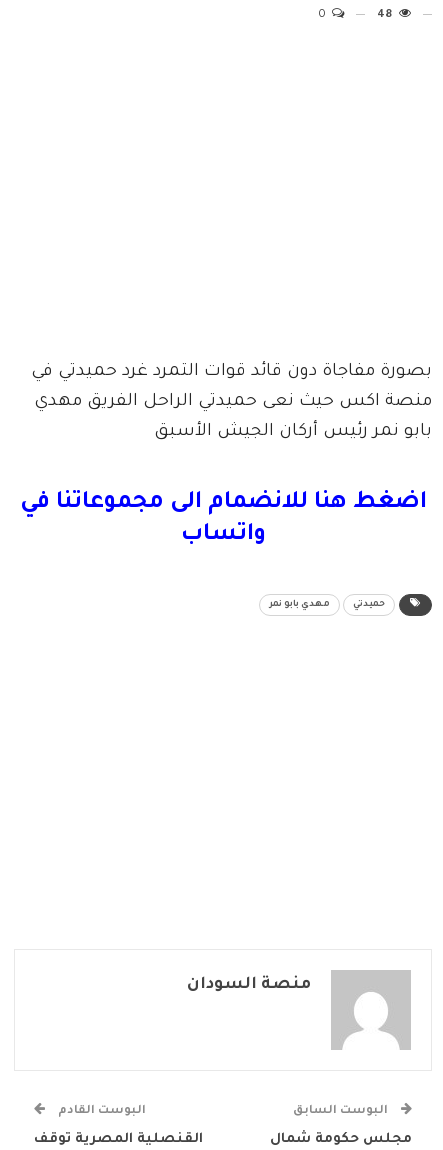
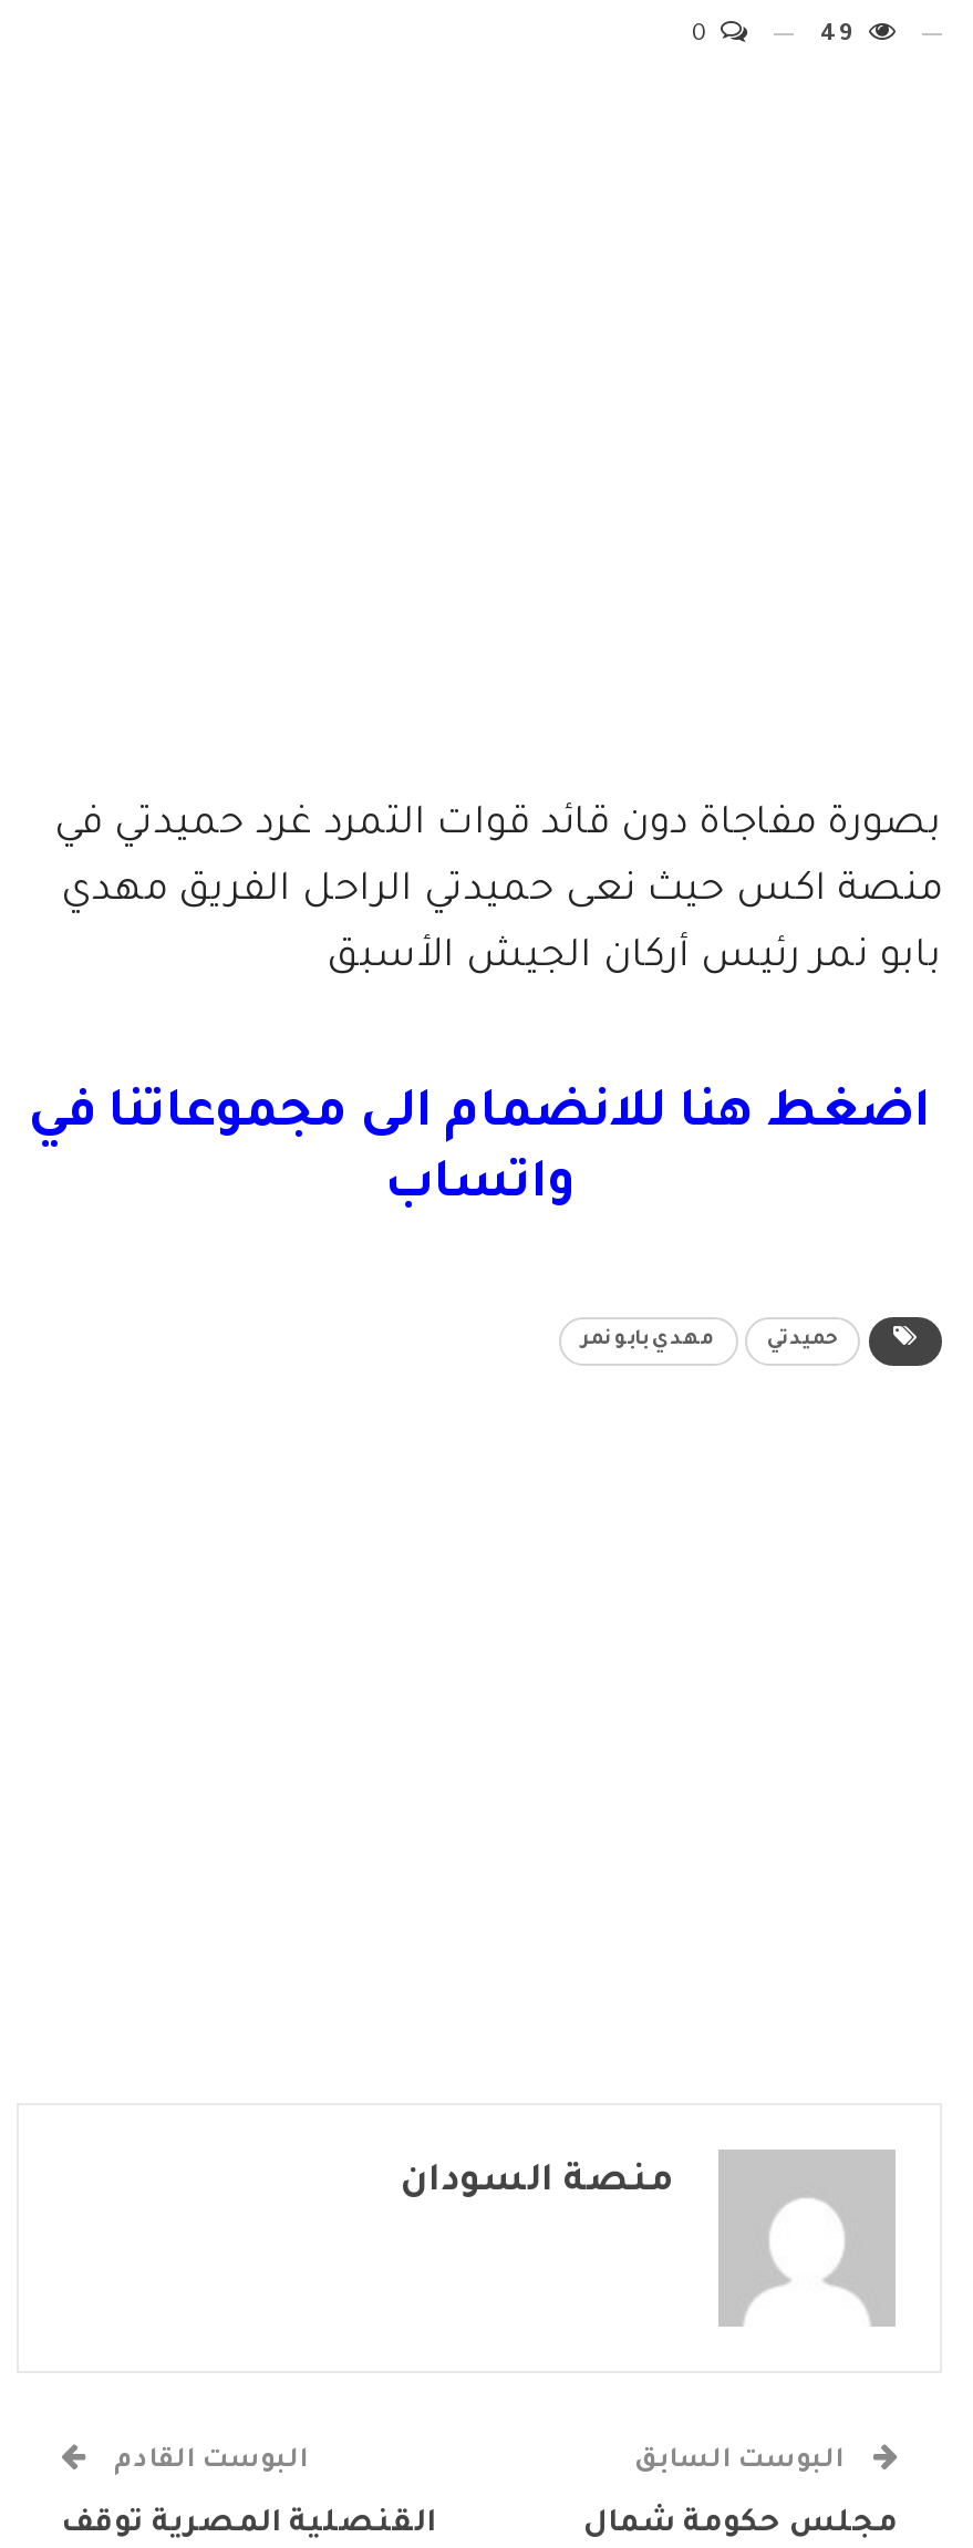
- 48
+ 49
